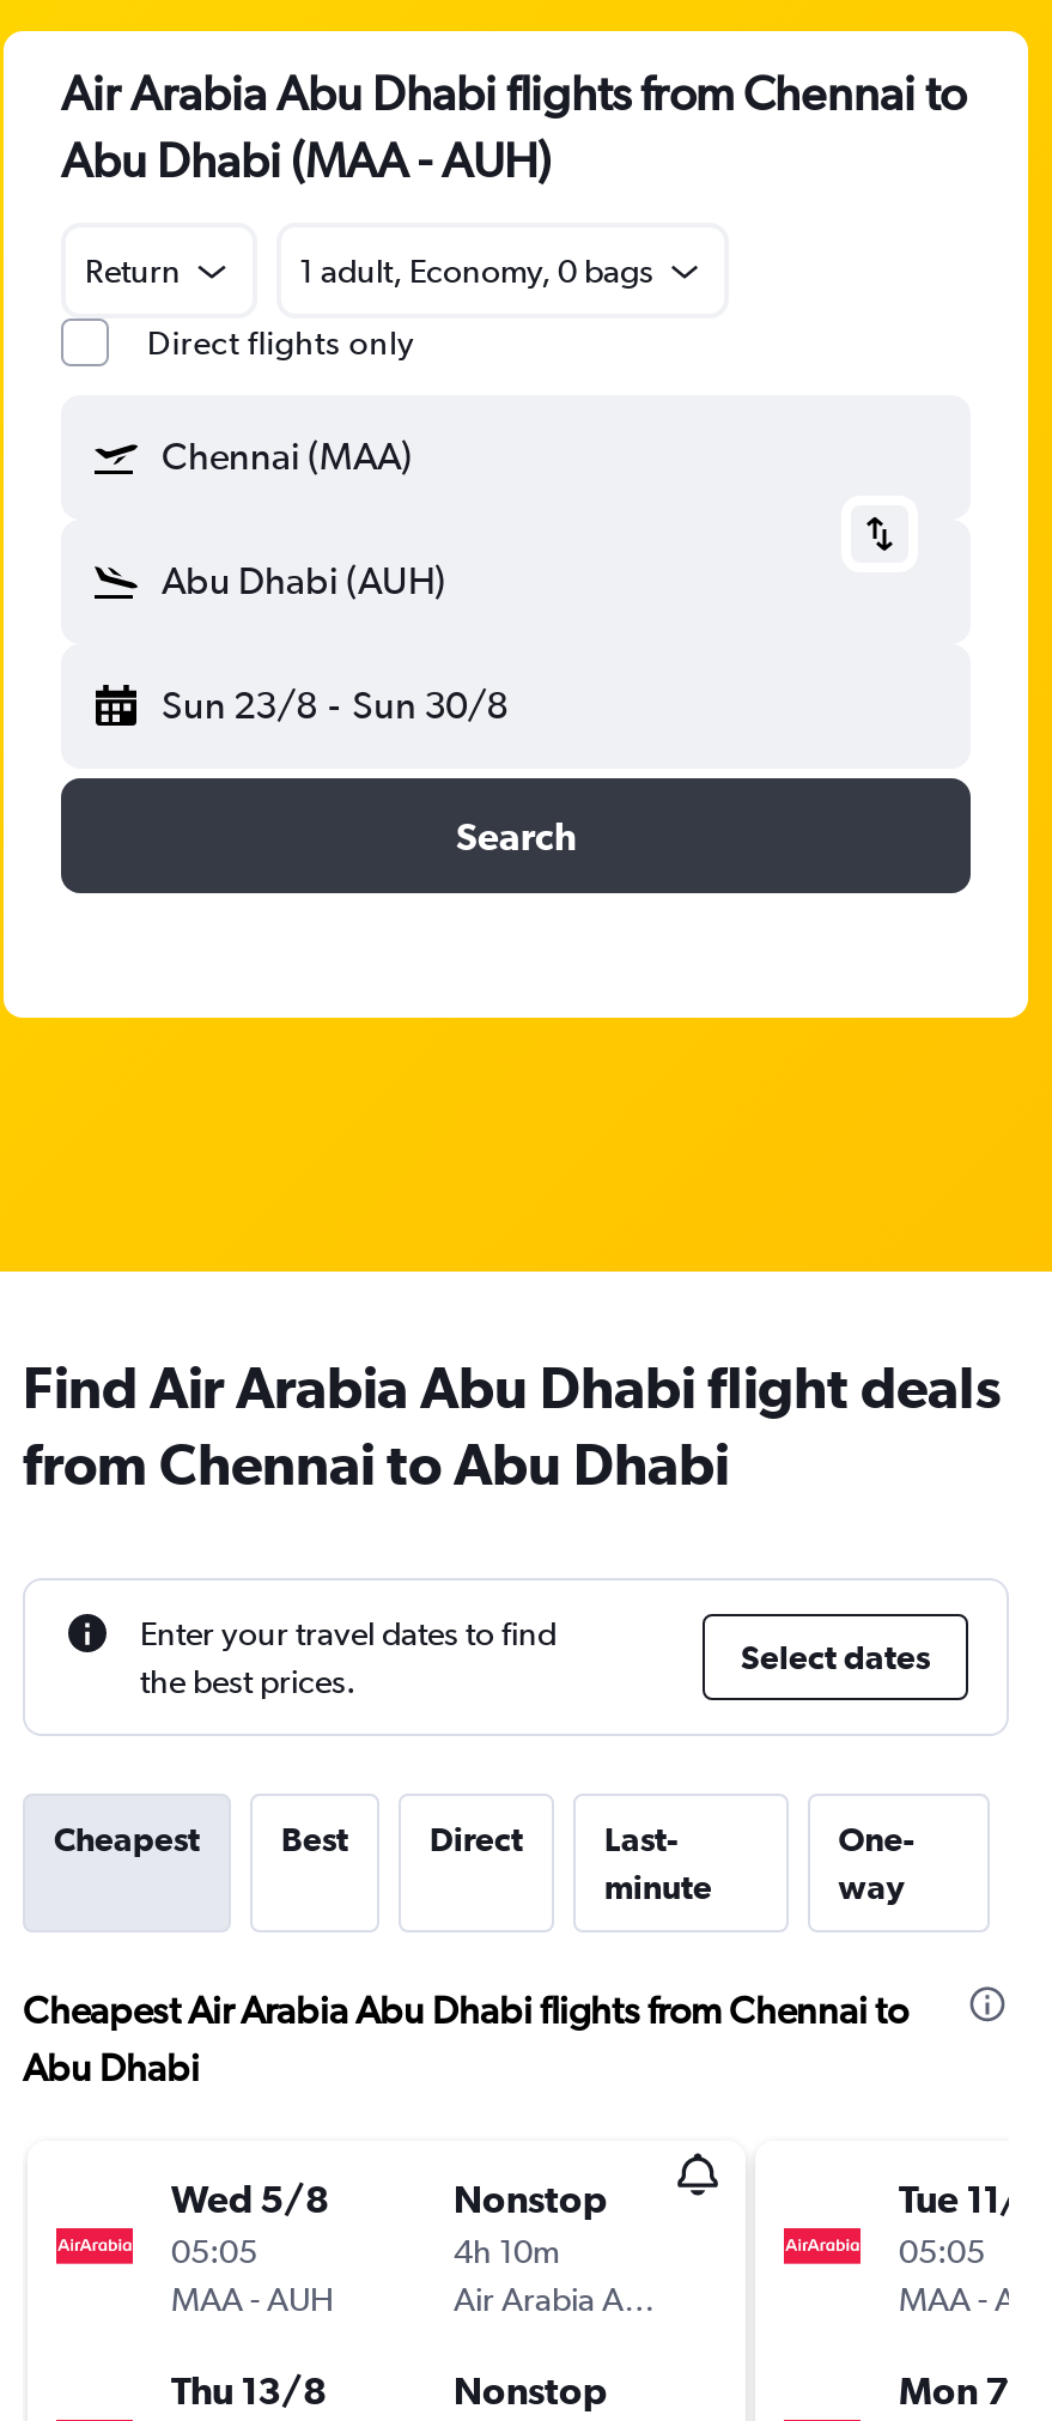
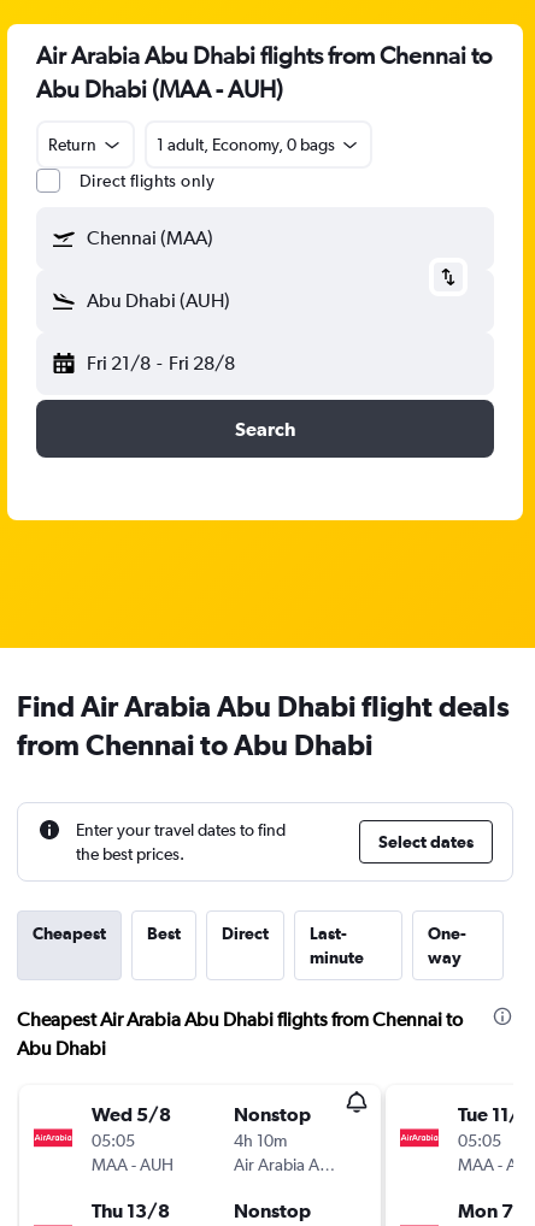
- Sun 23/8 - Sun 30/8
+ Fri 21/8 - Fri 28/8
